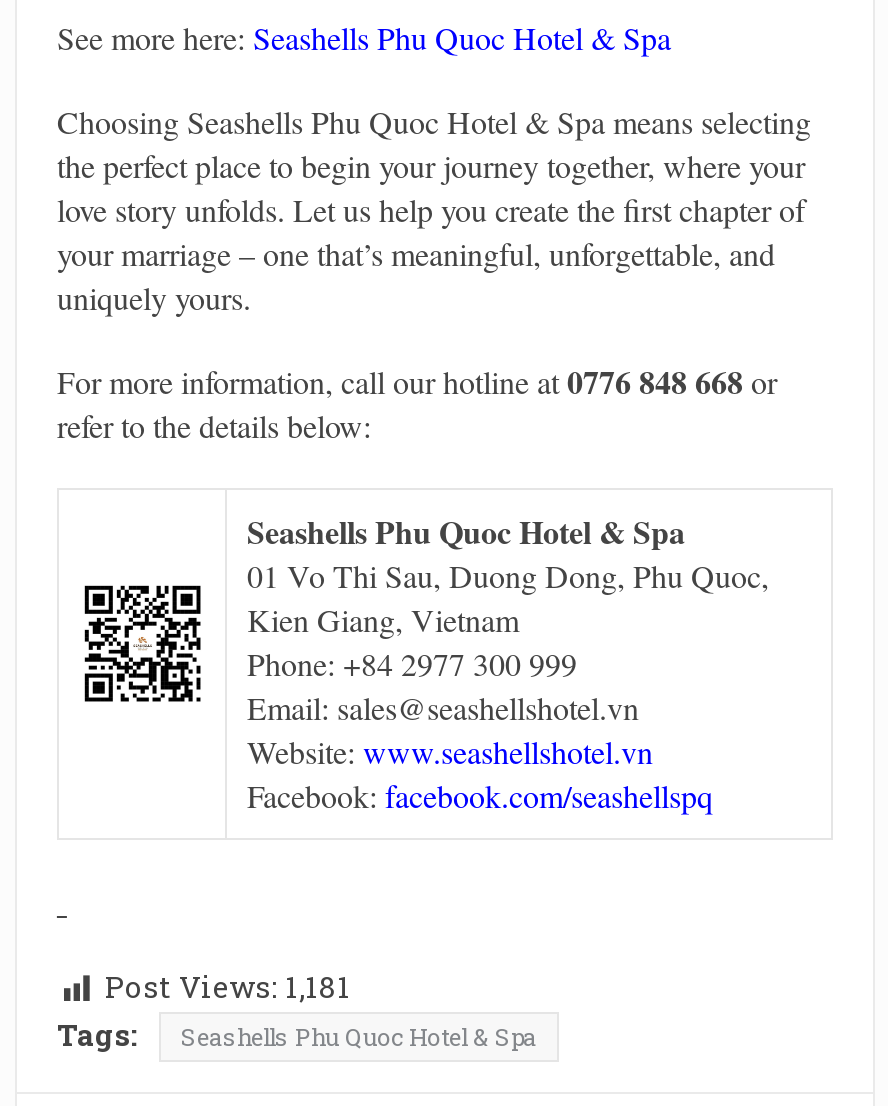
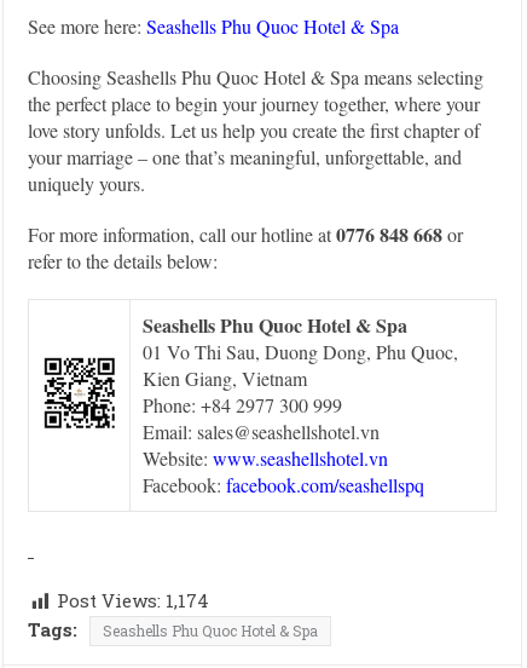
- Post Views: 1,181
+ Post Views: 1,174
